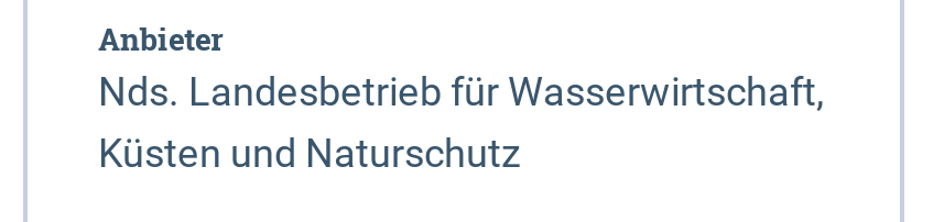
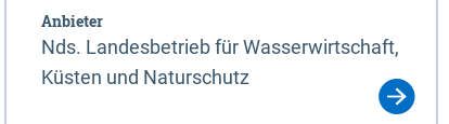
+ [image]
